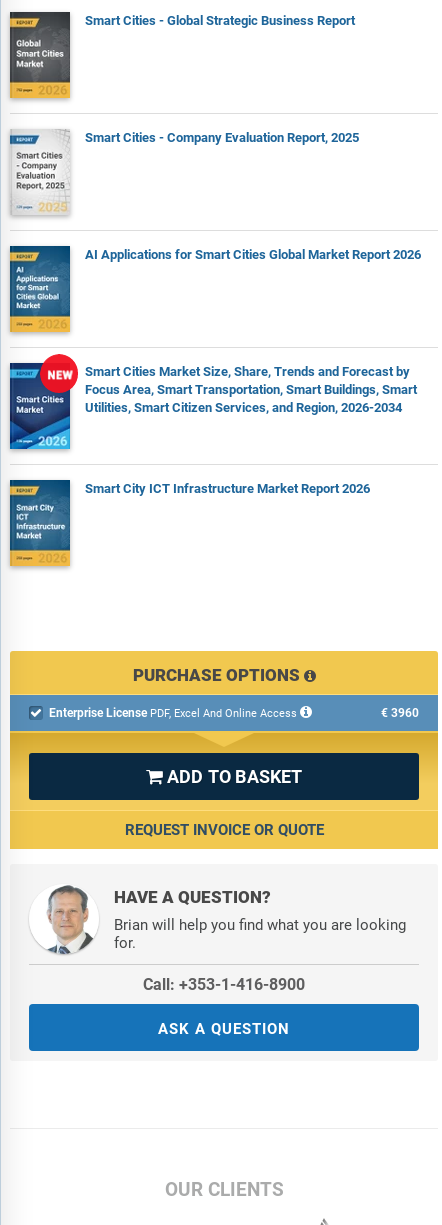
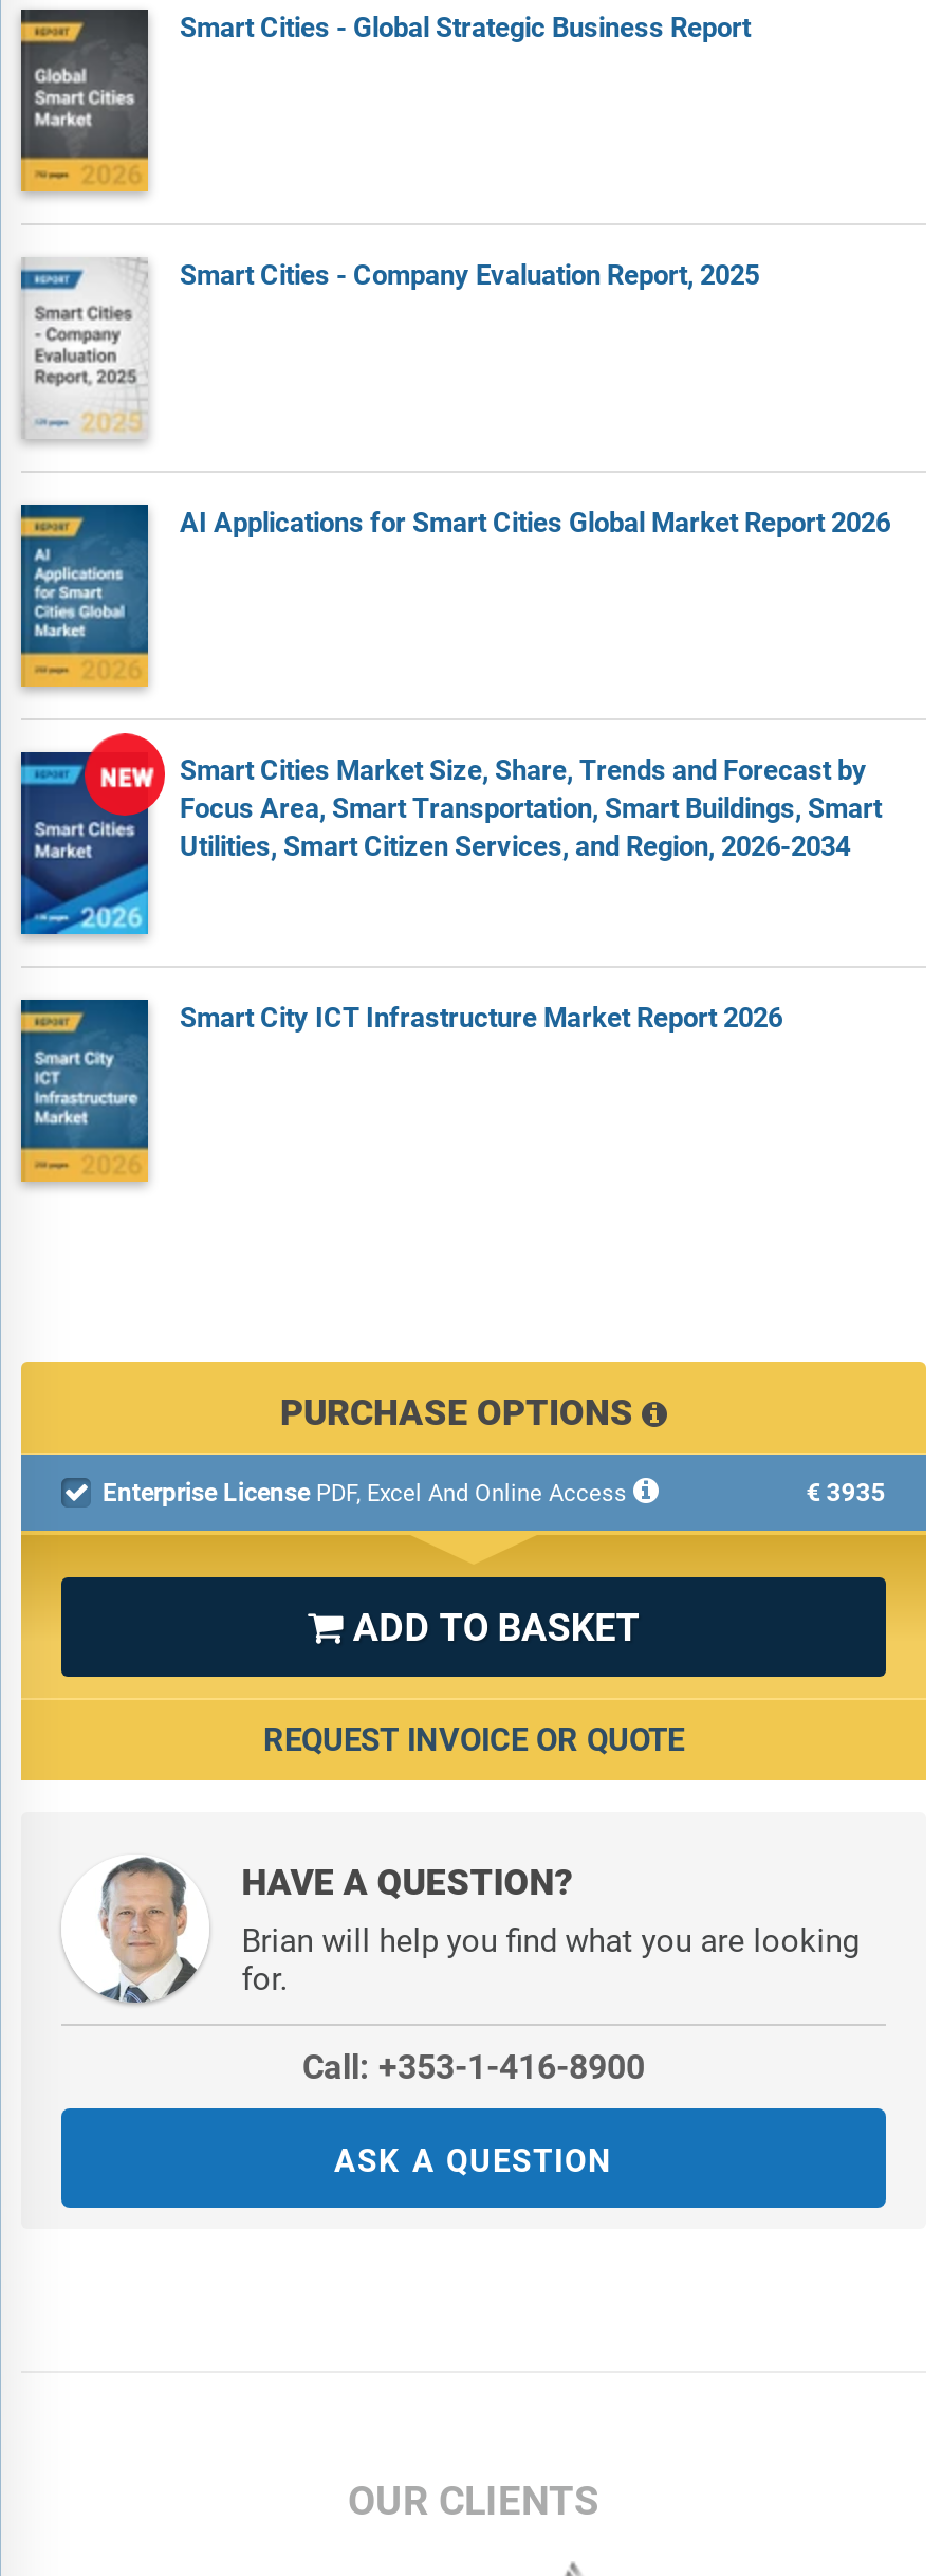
- €3960
+ €3935
